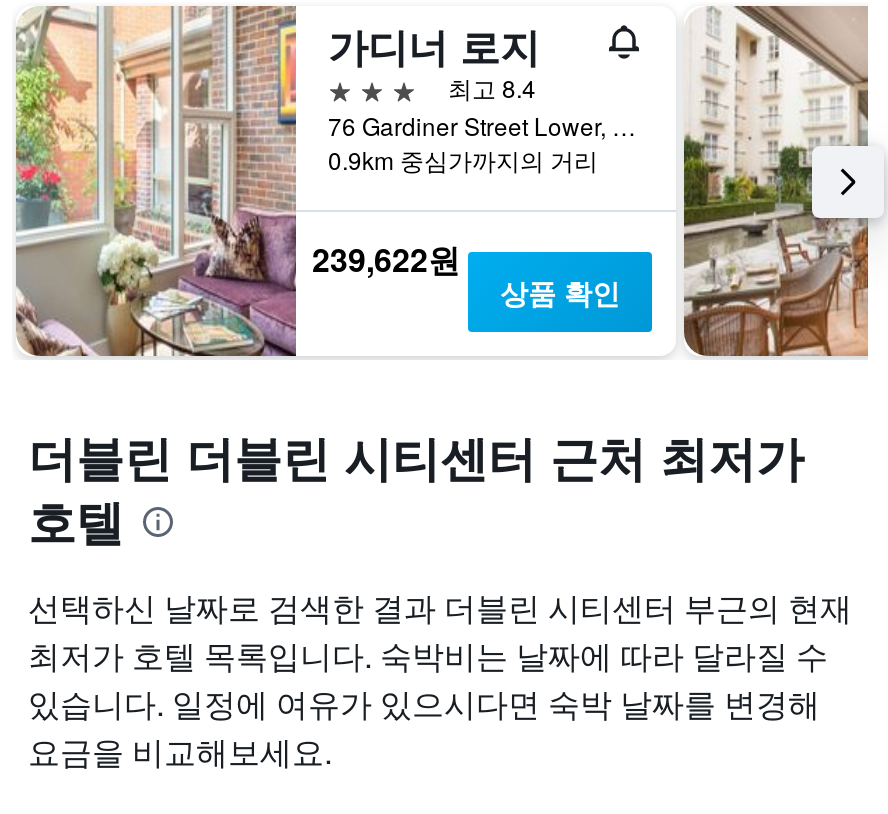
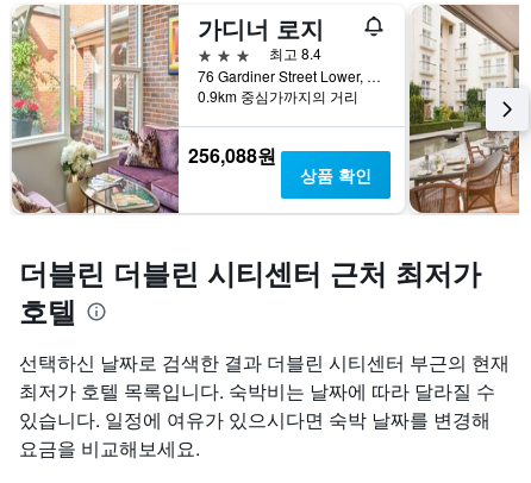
- 239,622원
+ 256,088원
